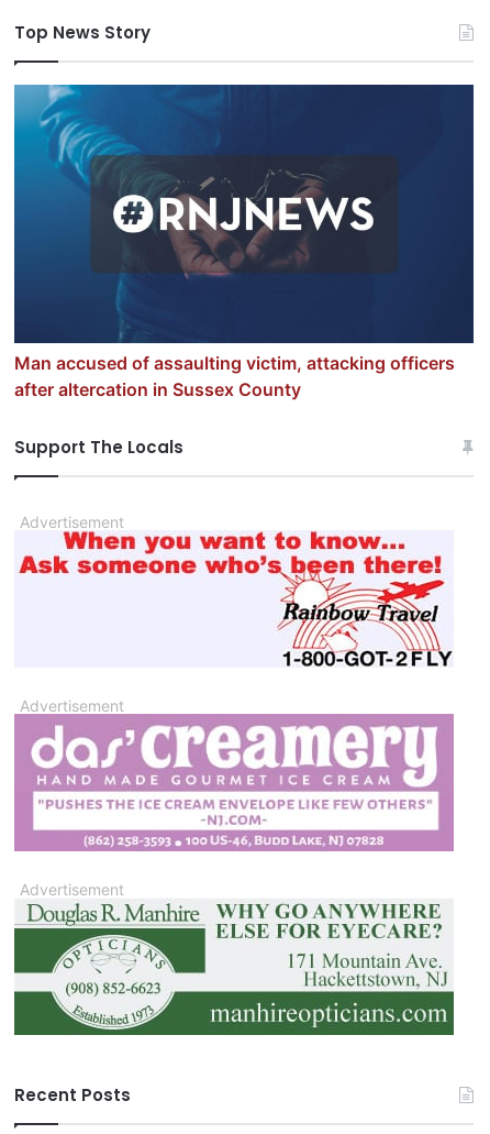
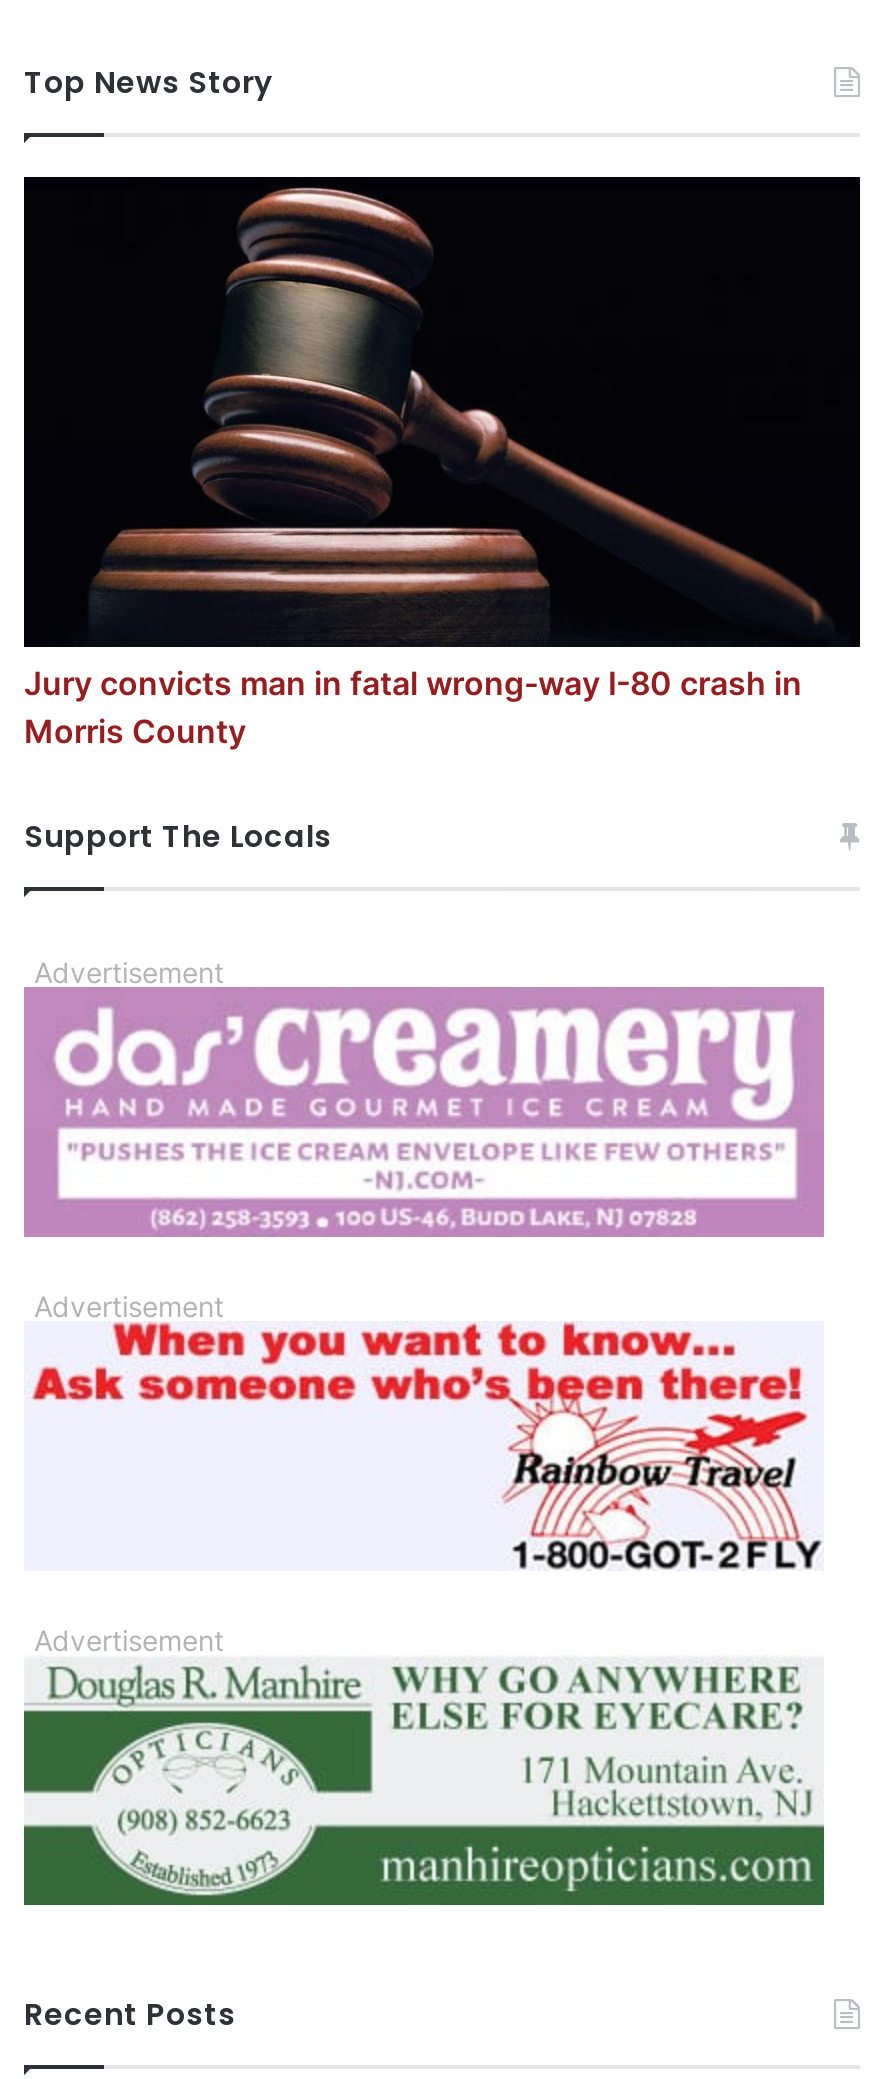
- [image]
- Man accused of assaulting victim, attacking officers
- after altercation in Sussex County
+ [image]
+ Jury convicts man in fatal wrong-way I-80 crash in
+ Morris County

moved down: [image]

moved up: [image]
